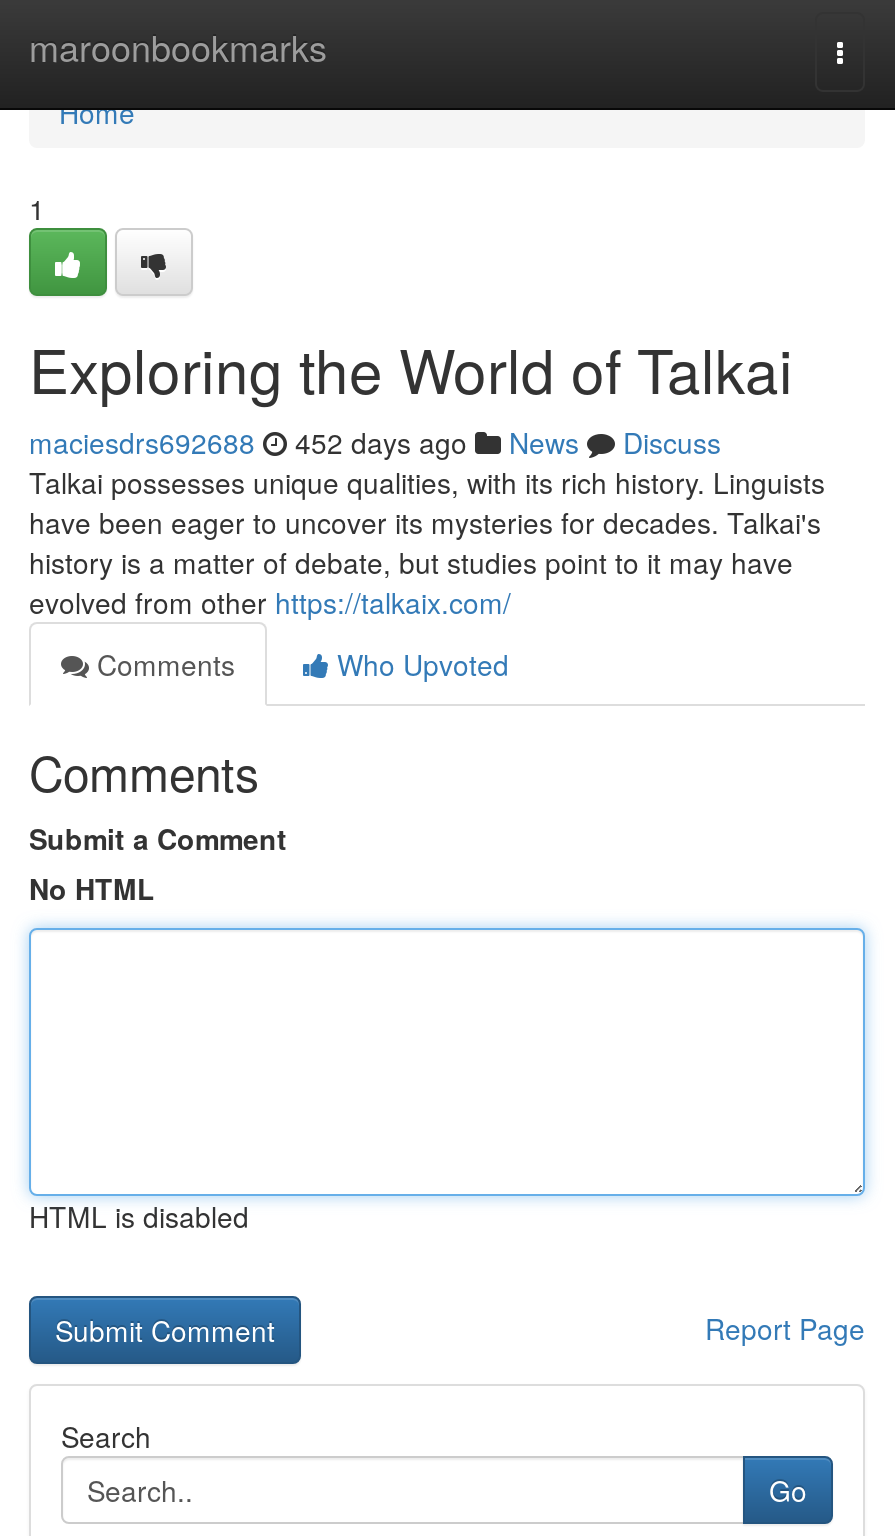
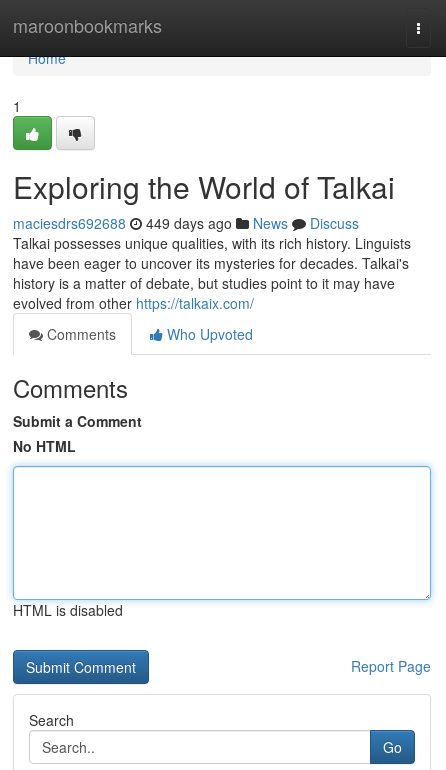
- maciesdrs692688 452 days ago News Discuss
+ maciesdrs692688 449 days ago News Discuss
